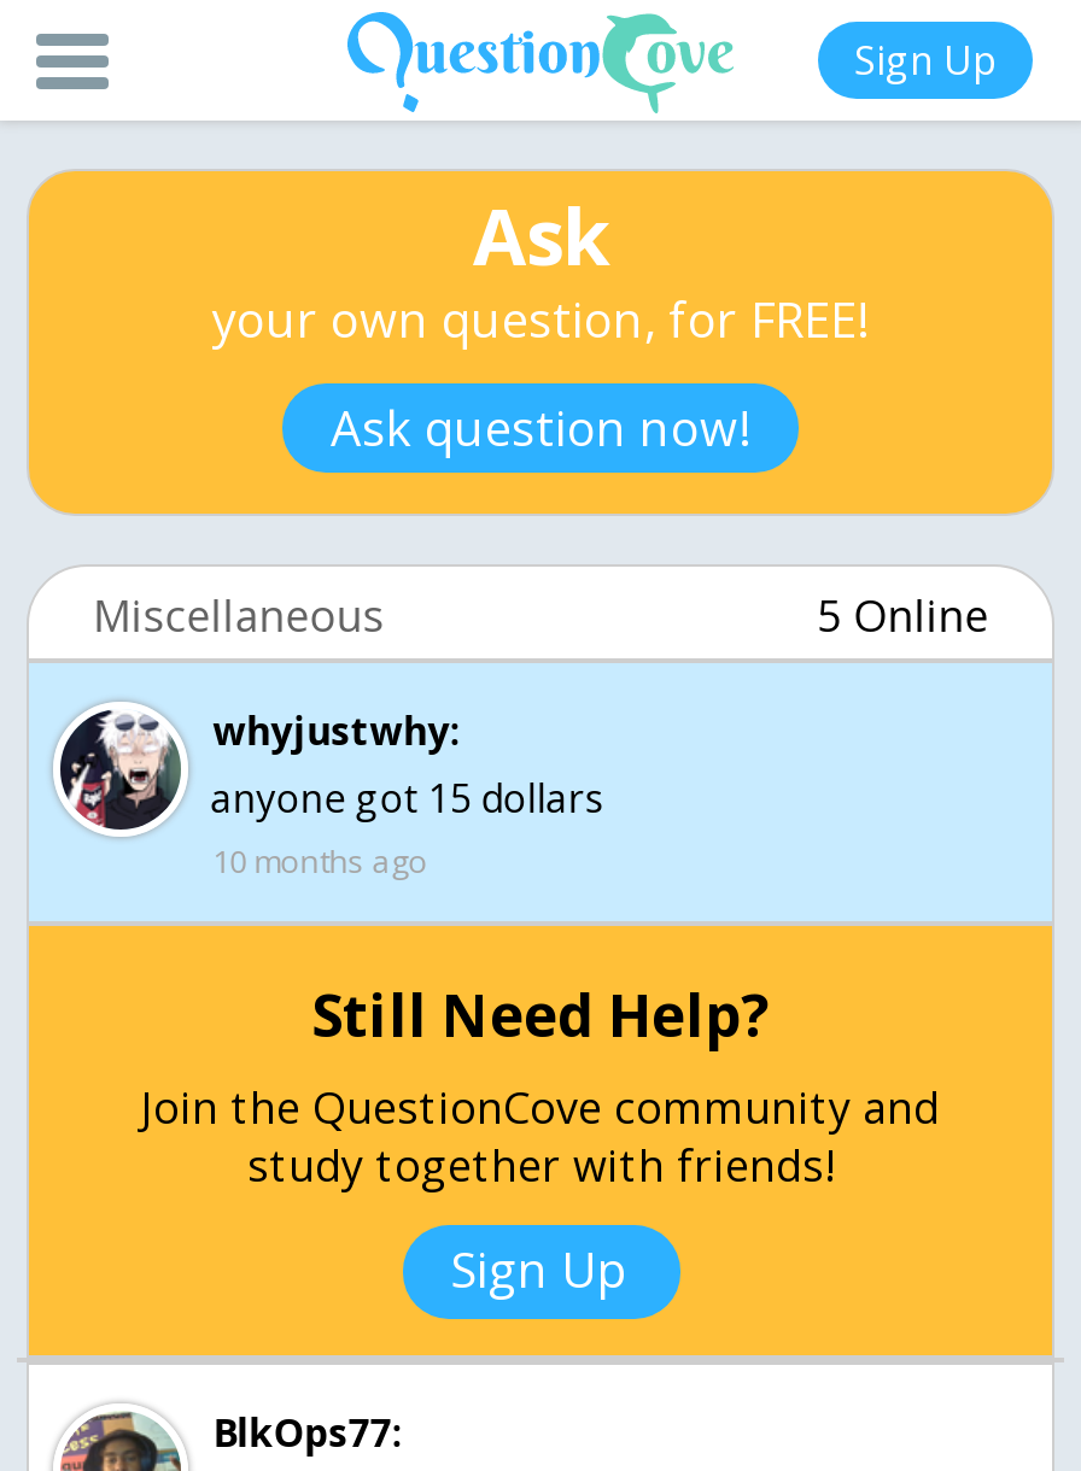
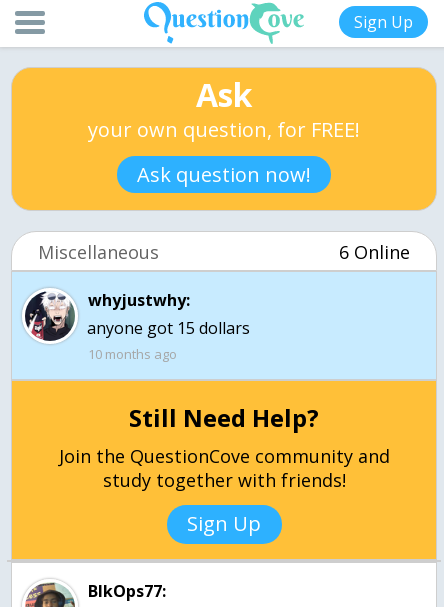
- 5 Online
+ 6 Online
